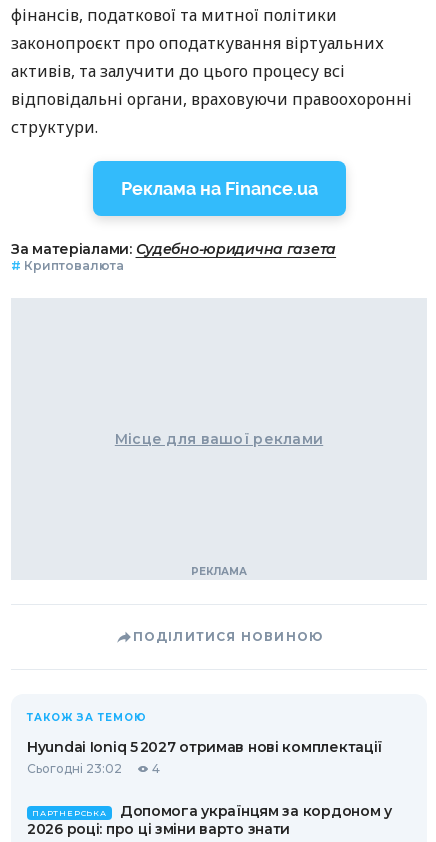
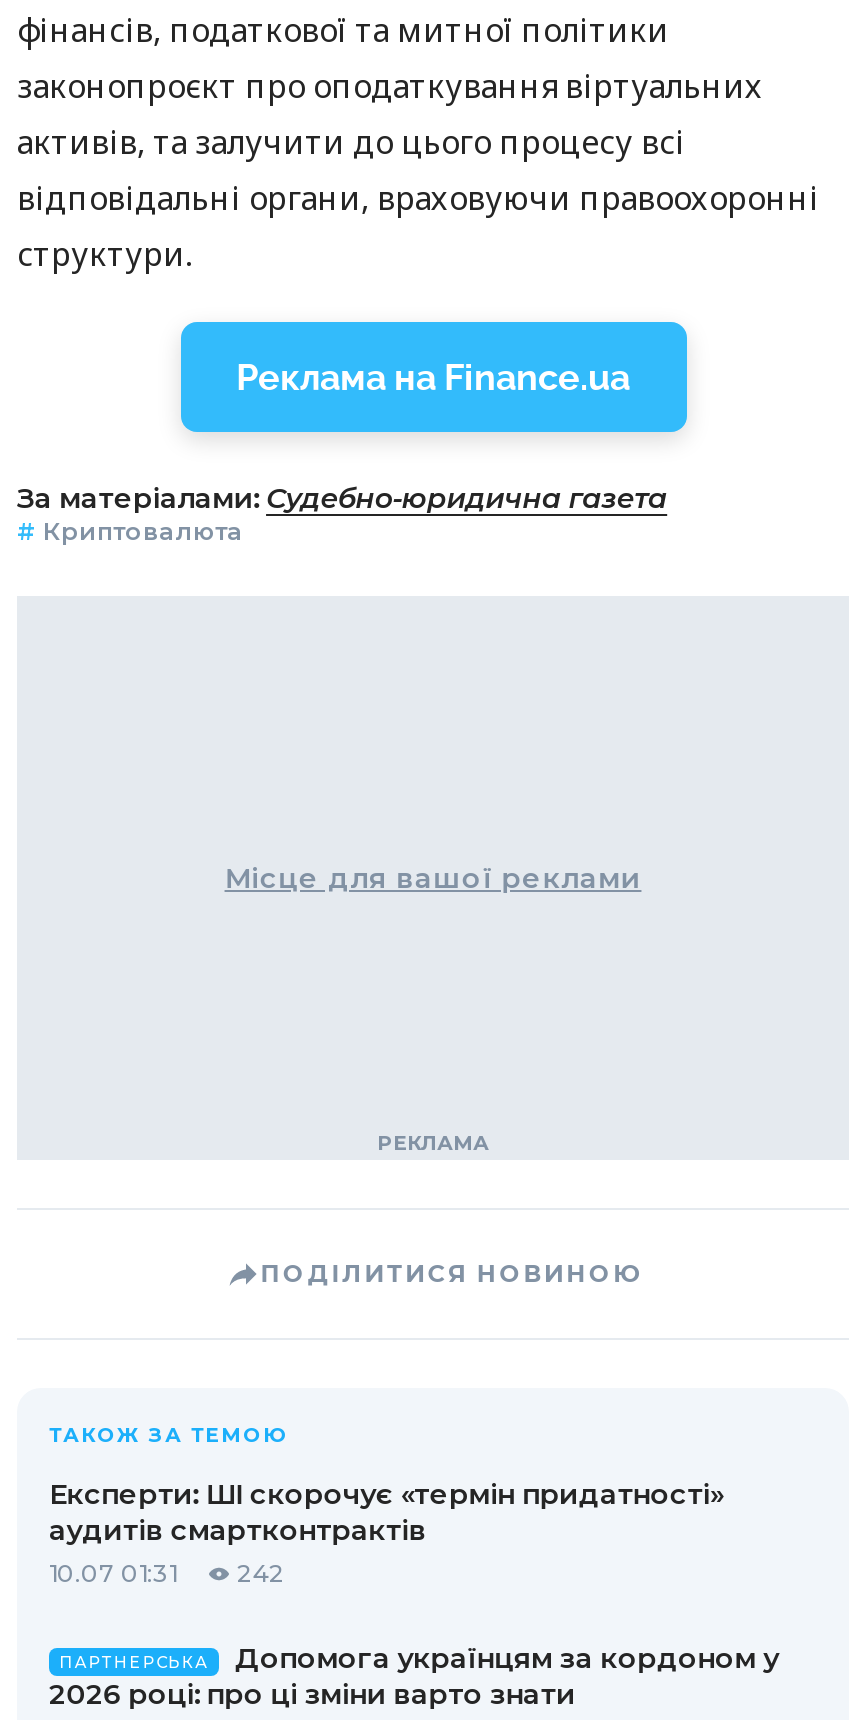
- Hyundai Ioniq 5 2027 отримав нові комплектації
- Сьогодні 23:02
- 4
+ Експерти: ШІ скорочує «термін придатності»
+ аудитів смартконтрактів
+ 10.07 01:31
+ 242
